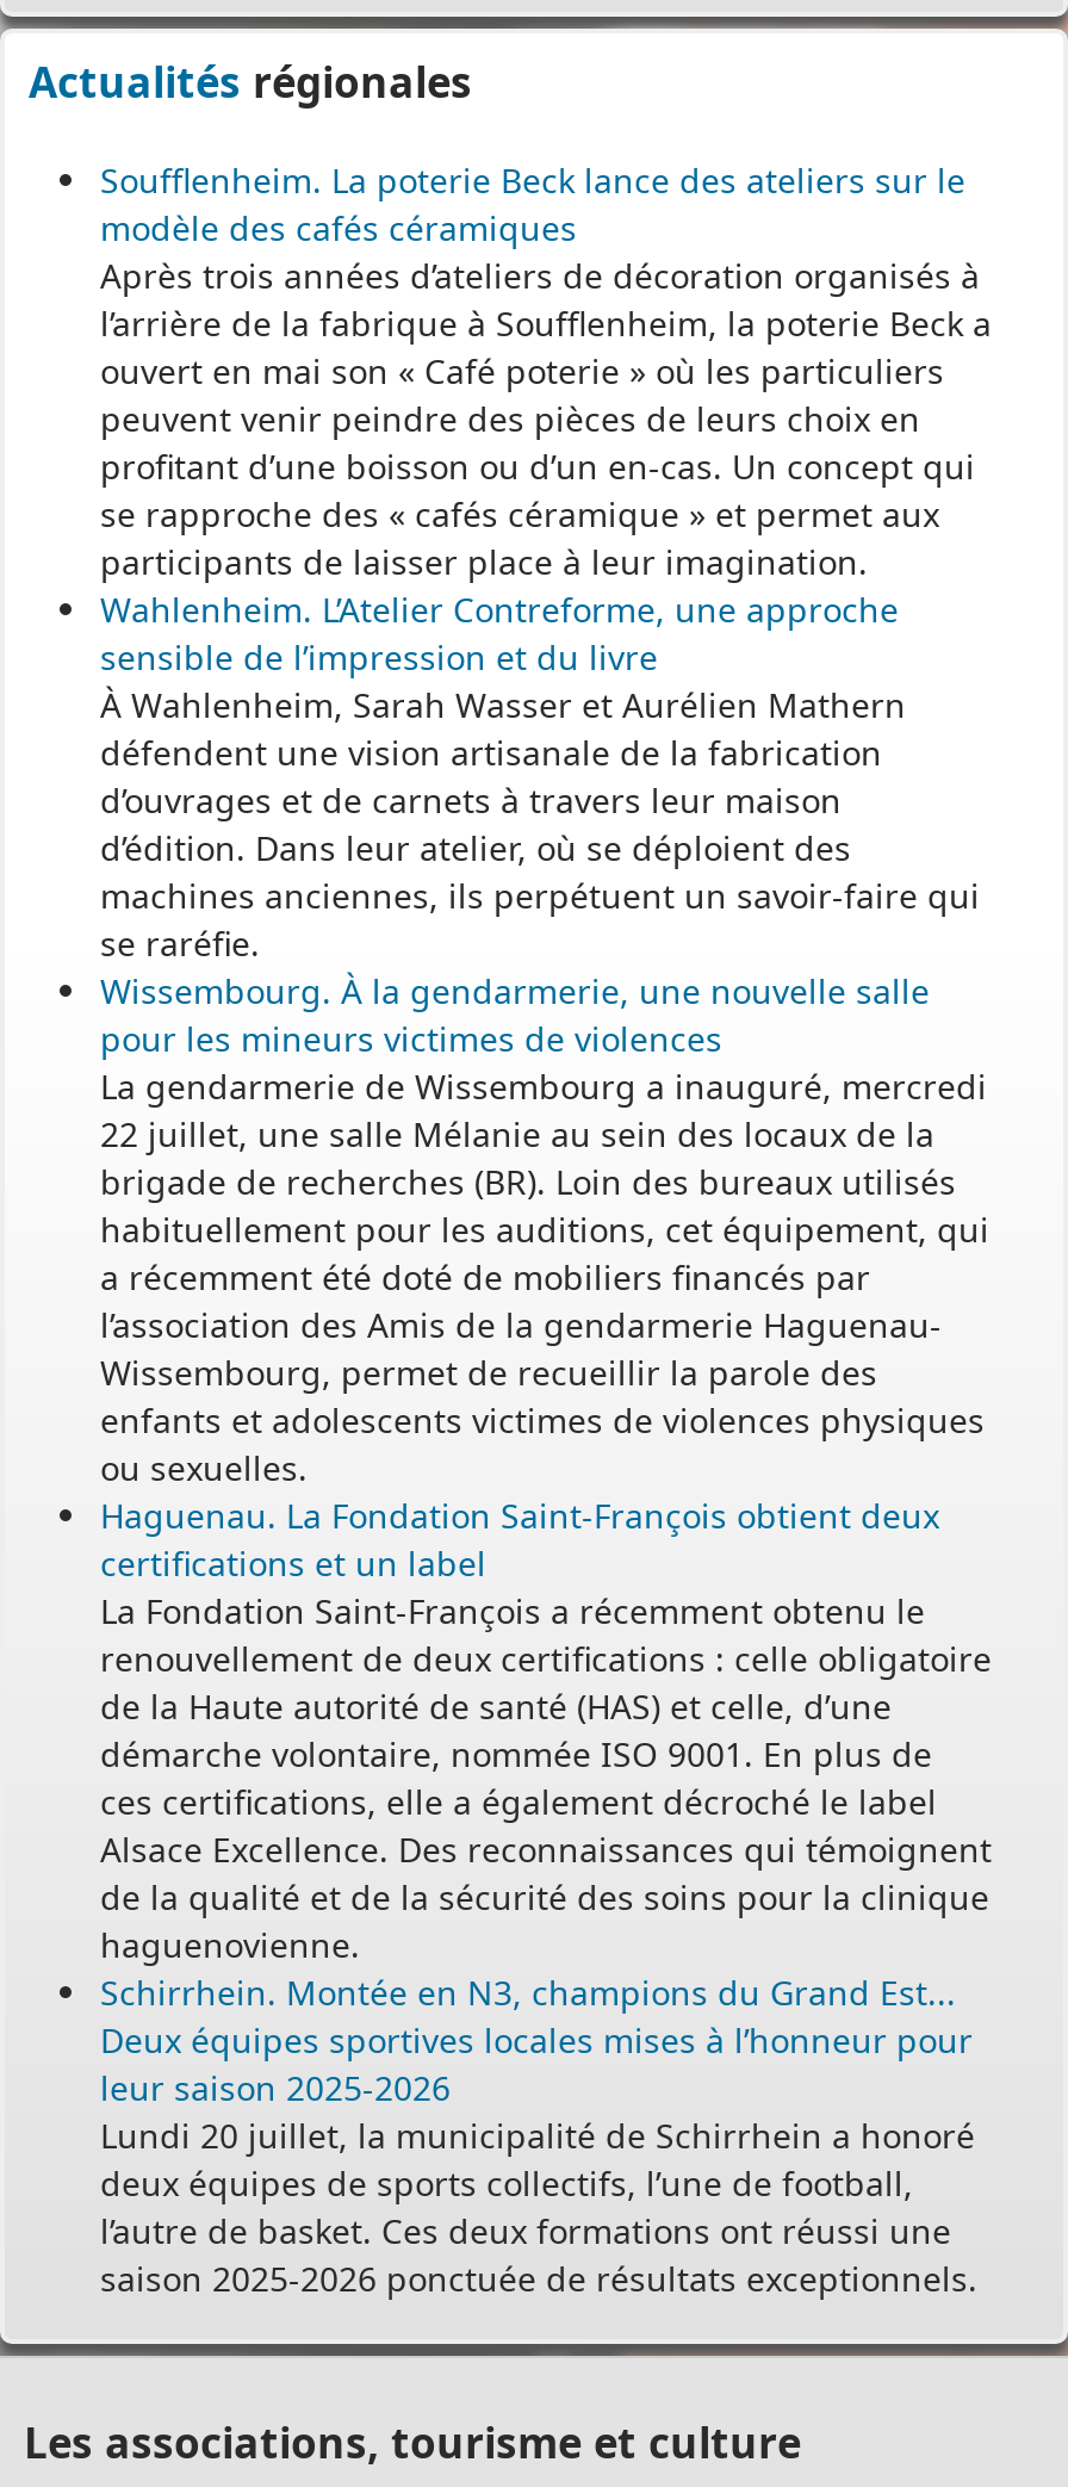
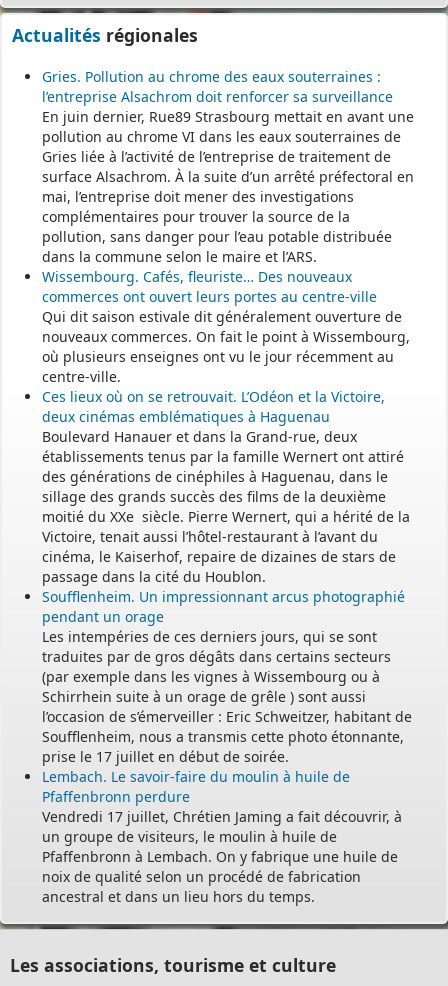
- Soufflenheim. La poterie Beck lance des ateliers sur le
- modèle des cafés céramiques
- Après trois années d’ateliers de décoration organisés à
- l’arrière de la fabrique à Soufflenheim, la poterie Beck a
- ouvert en mai son « Café poterie » où les particuliers
- peuvent venir peindre des pièces de leurs choix en
- profitant d’une boisson ou d’un en-cas. Un concept qui
- se rapproche des « cafés céramique » et permet aux
- participants de laisser place à leur imagination.
- Wahlenheim. L’Atelier Contreforme, une approche
- sensible de l’impression et du livre
- À Wahlenheim, Sarah Wasser et Aurélien Mathern
- défendent une vision artisanale de la fabrication
- d’ouvrages et de carnets à travers leur maison
- d’édition. Dans leur atelier, où se déploient des
- machines anciennes, ils perpétuent un savoir-faire qui
- se raréfie.
- Wissembourg. À la gendarmerie, une nouvelle salle
- pour les mineurs victimes de violences
- La gendarmerie de Wissembourg a inauguré, mercredi
- 22 juillet, une salle Mélanie au sein des locaux de la
- brigade de recherches (BR). Loin des bureaux utilisés
- habituellement pour les auditions, cet équipement, qui
- a récemment été doté de mobiliers financés par
- l’association des Amis de la gendarmerie Haguenau-
- Wissembourg, permet de recueillir la parole des
- enfants et adolescents victimes de violences physiques
- ou sexuelles.
- Haguenau. La Fondation Saint-François obtient deux
- certifications et un label
- La Fondation Saint-François a récemment obtenu le
- renouvellement de deux certifications : celle obligatoire
- de la Haute autorité de santé (HAS) et celle, d’une
- démarche volontaire, nommée ISO 9001. En plus de
- ces certifications, elle a également décroché le label
- Alsace Excellence. Des reconnaissances qui témoignent
- de la qualité et de la sécurité des soins pour la clinique
- haguenovienne.
- Schirrhein. Montée en N3, champions du Grand Est...
- Deux équipes sportives locales mises à l’honneur pour
- leur saison 2025-2026
- Lundi 20 juillet, la municipalité de Schirrhein a honoré
- deux équipes de sports collectifs, l’une de football,
- l’autre de basket. Ces deux formations ont réussi une
- saison 2025-2026 ponctuée de résultats exceptionnels.
+ Gries. Pollution au chrome des eaux souterraines :
+ l’entreprise Alsachrom doit renforcer sa surveillance
+ En juin dernier, Rue89 Strasbourg mettait en avant une
+ pollution au chrome VI dans les eaux souterraines de
+ Gries liée à l’activité de l’entreprise de traitement de
+ surface Alsachrom. À la suite d’un arrêté préfectoral en
+ mai, l’entreprise doit mener des investigations
+ complémentaires pour trouver la source de la
+ pollution, sans danger pour l’eau potable distribuée
+ dans la commune selon le maire et l’ARS.
+ Wissembourg. Cafés, fleuriste… Des nouveaux
+ commerces ont ouvert leurs portes au centre-ville
+ Qui dit saison estivale dit généralement ouverture de
+ nouveaux commerces. On fait le point à Wissembourg,
+ où plusieurs enseignes ont vu le jour récemment au
+ centre-ville.
+ Ces lieux où on se retrouvait. L’Odéon et la Victoire,
+ deux cinémas emblématiques à Haguenau
+ Boulevard Hanauer et dans la Grand-rue, deux
+ établissements tenus par la famille Wernert ont attiré
+ des générations de cinéphiles à Haguenau, dans le
+ sillage des grands succès des films de la deuxième
+ moitié du XXe siècle. Pierre Wernert, qui a hérité de la
+ Victoire, tenait aussi l’hôtel-restaurant à l’avant du
+ cinéma, le Kaiserhof, repaire de dizaines de stars de
+ passage dans la cité du Houblon.
+ Soufflenheim. Un impressionnant arcus photographié
+ pendant un orage
+ Les intempéries de ces derniers jours, qui se sont
+ traduites par de gros dégâts dans certains secteurs
+ (par exemple dans les vignes à Wissembourg ou à
+ Schirrhein suite à un orage de grêle ) sont aussi
+ l’occasion de s’émerveiller : Eric Schweitzer, habitant de
+ Soufflenheim, nous a transmis cette photo étonnante,
+ prise le 17 juillet en début de soirée.
+ Lembach. Le savoir-faire du moulin à huile de
+ Pfaffenbronn perdure
+ Vendredi 17 juillet, Chrétien Jaming a fait découvrir, à
+ un groupe de visiteurs, le moulin à huile de
+ Pfaffenbronn à Lembach. On y fabrique une huile de
+ noix de qualité selon un procédé de fabrication
+ ancestral et dans un lieu hors du temps.
